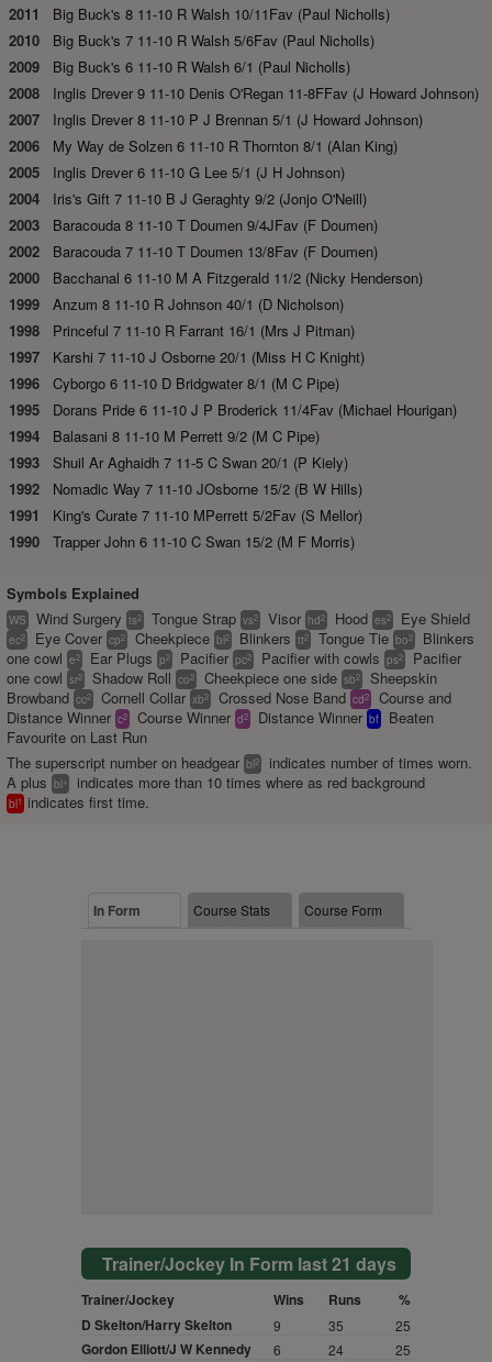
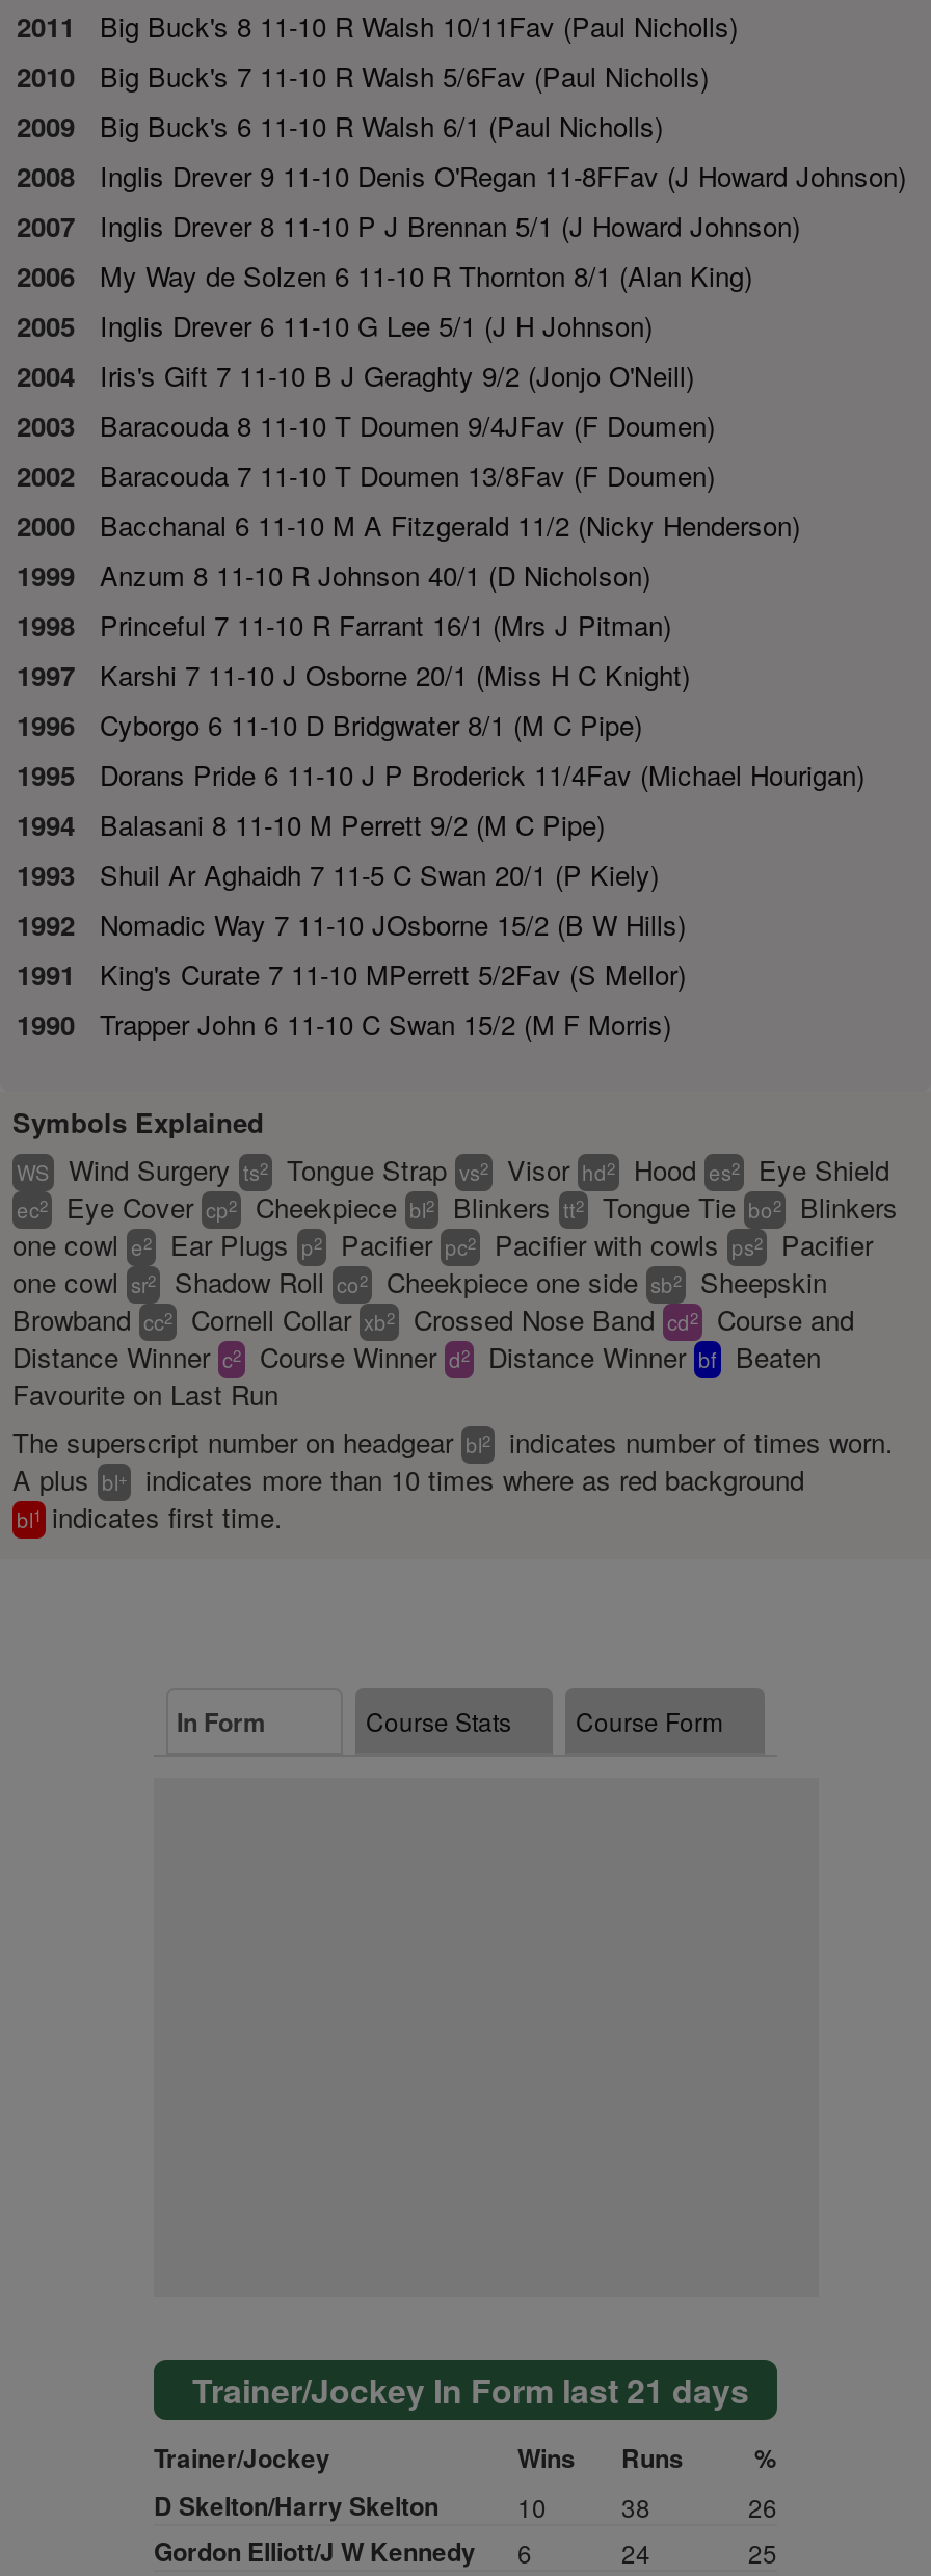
- 9
+ 10

- 35
+ 38

- 25
+ 26
